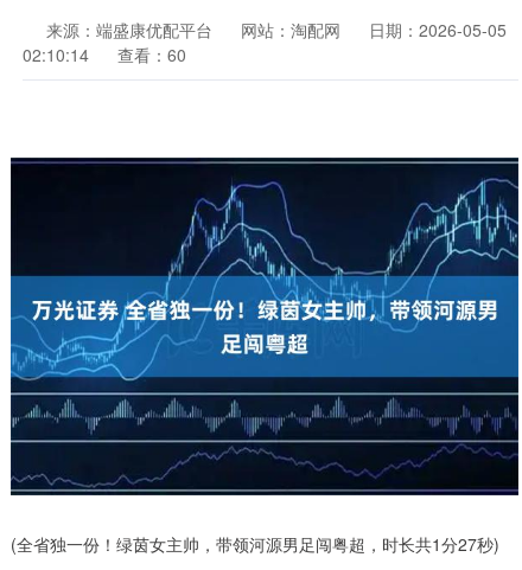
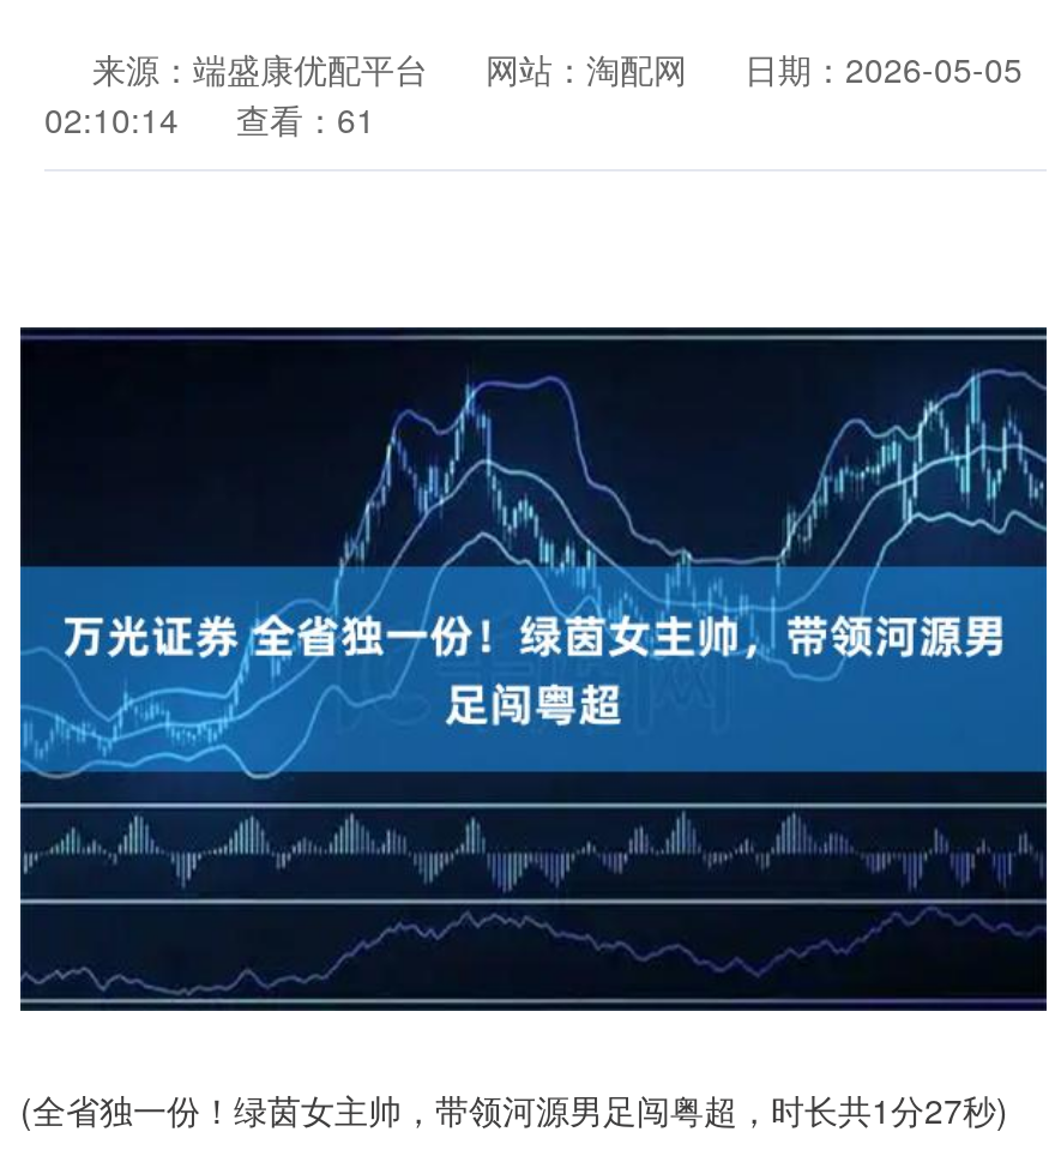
- 02:10:14 查看：60
+ 02:10:14 查看：61
